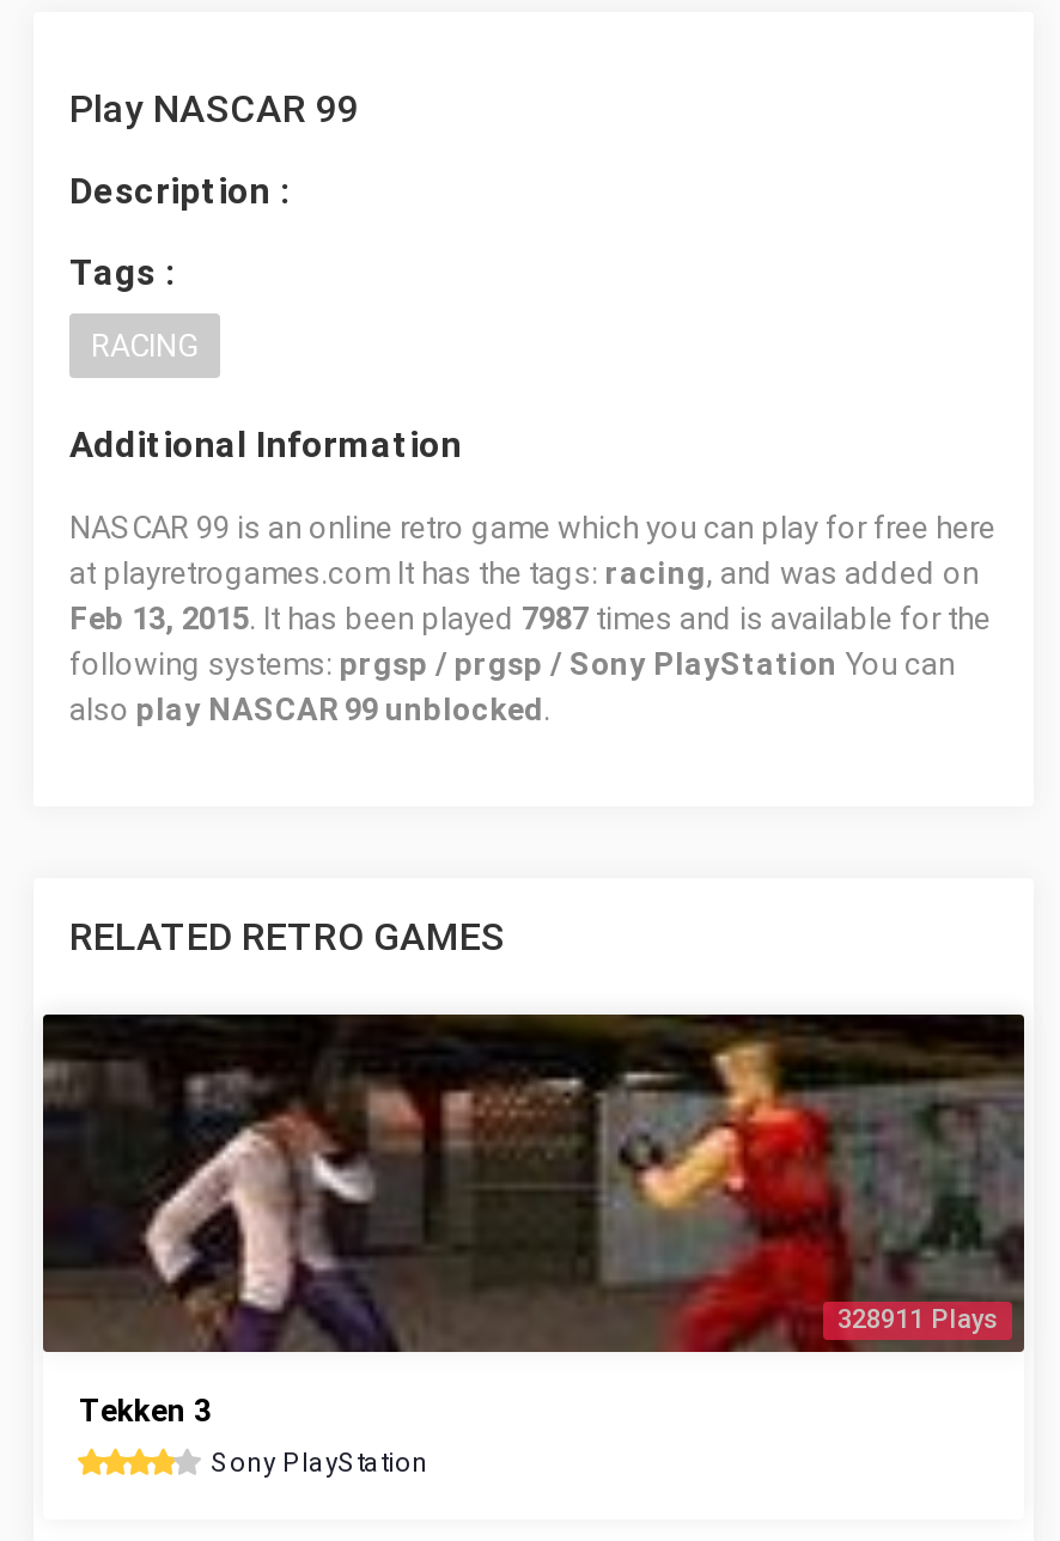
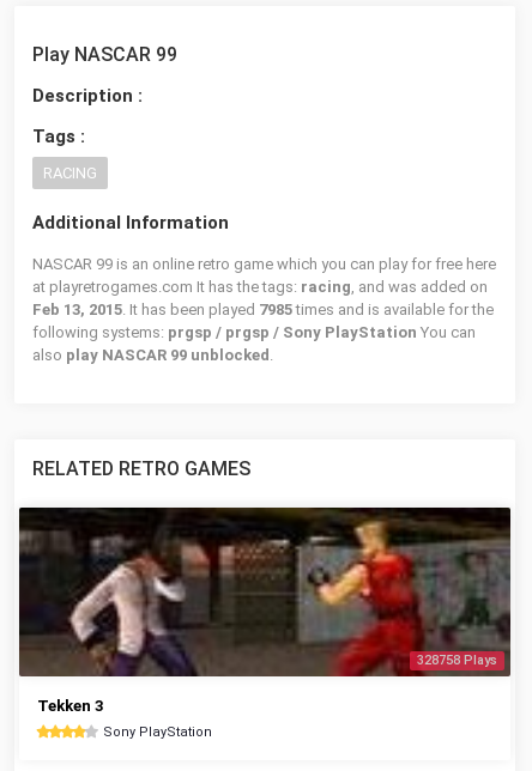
- Feb 13, 2015. It has been played 7987 times and is available for the
+ Feb 13, 2015. It has been played 7985 times and is available for the

- 328911 Plays
+ 328758 Plays
